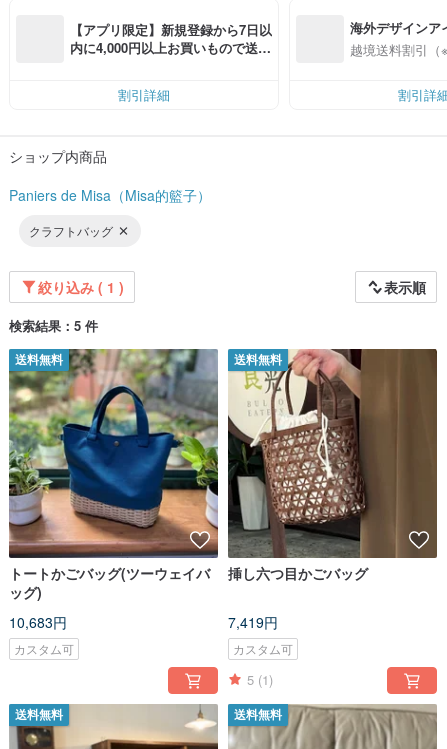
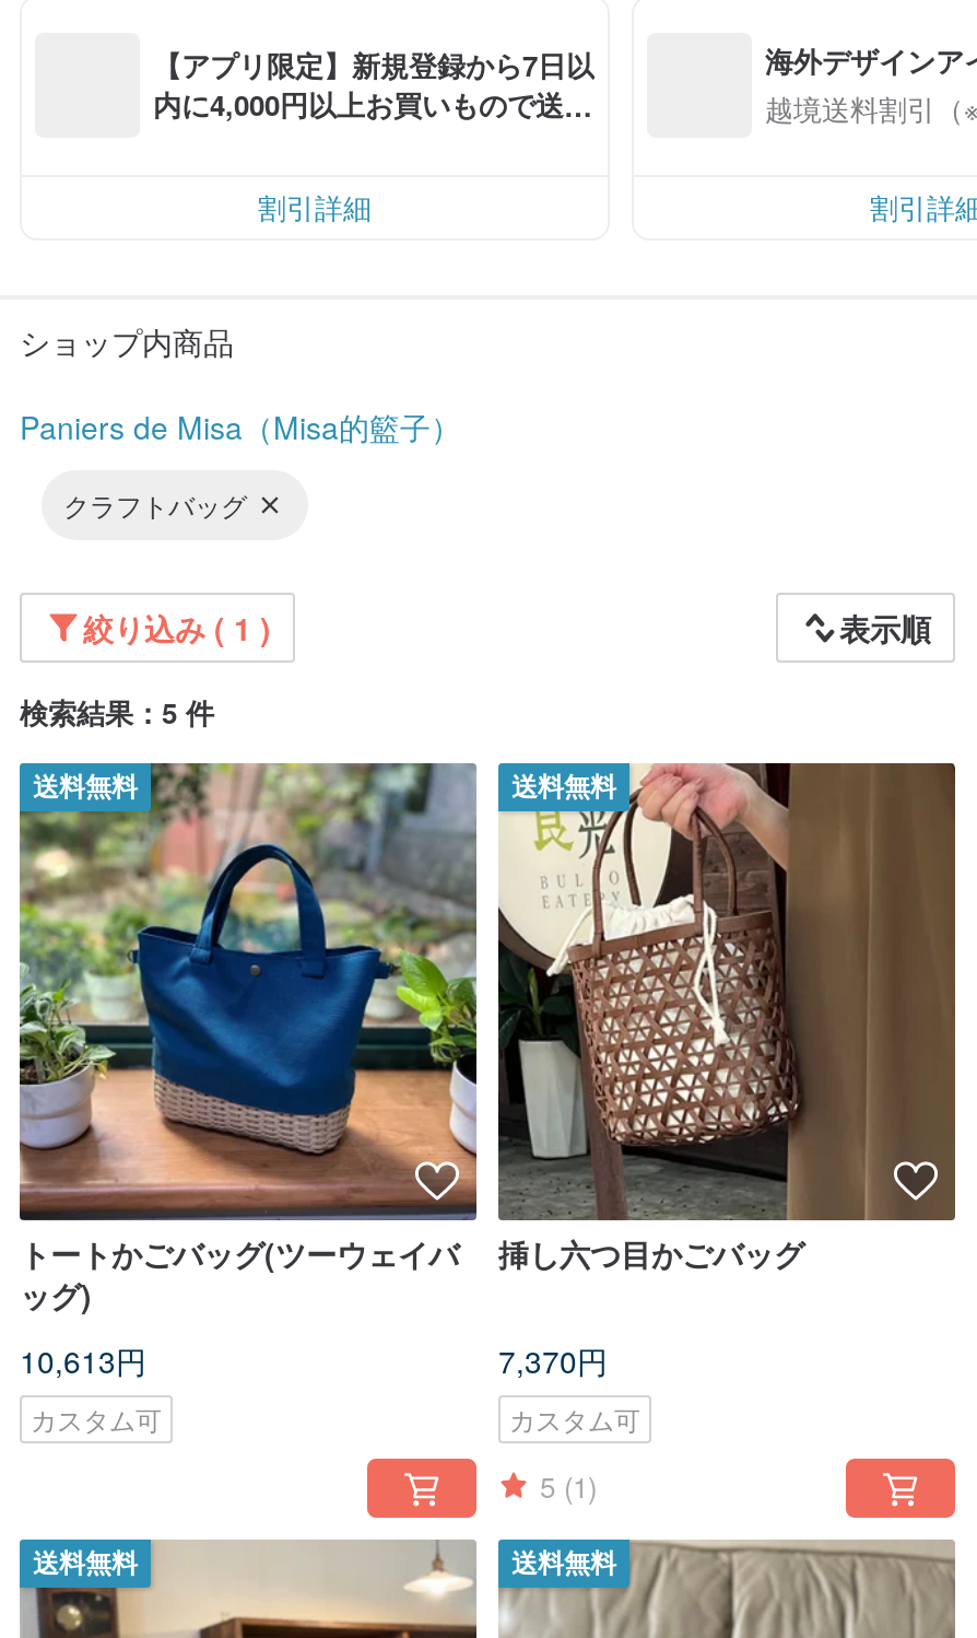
- 10,683円
+ 10,613円

- 7,419円
+ 7,370円
